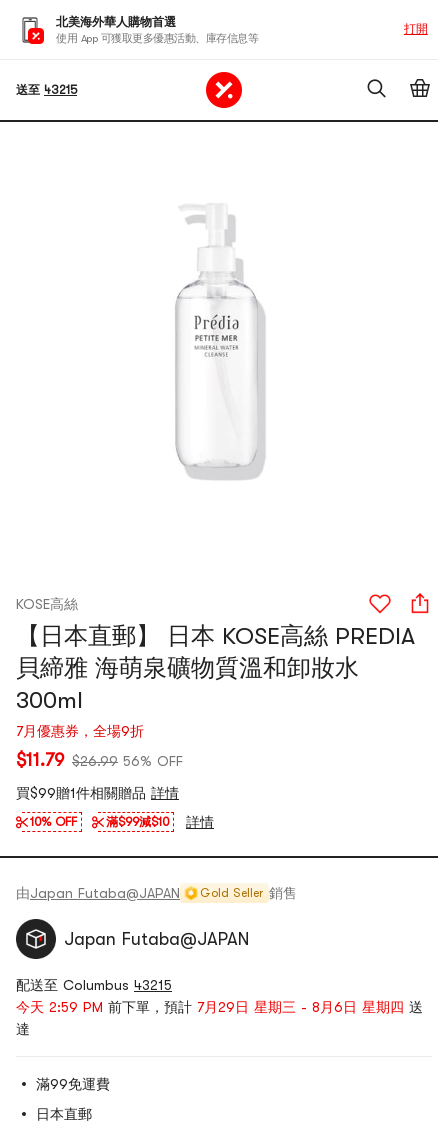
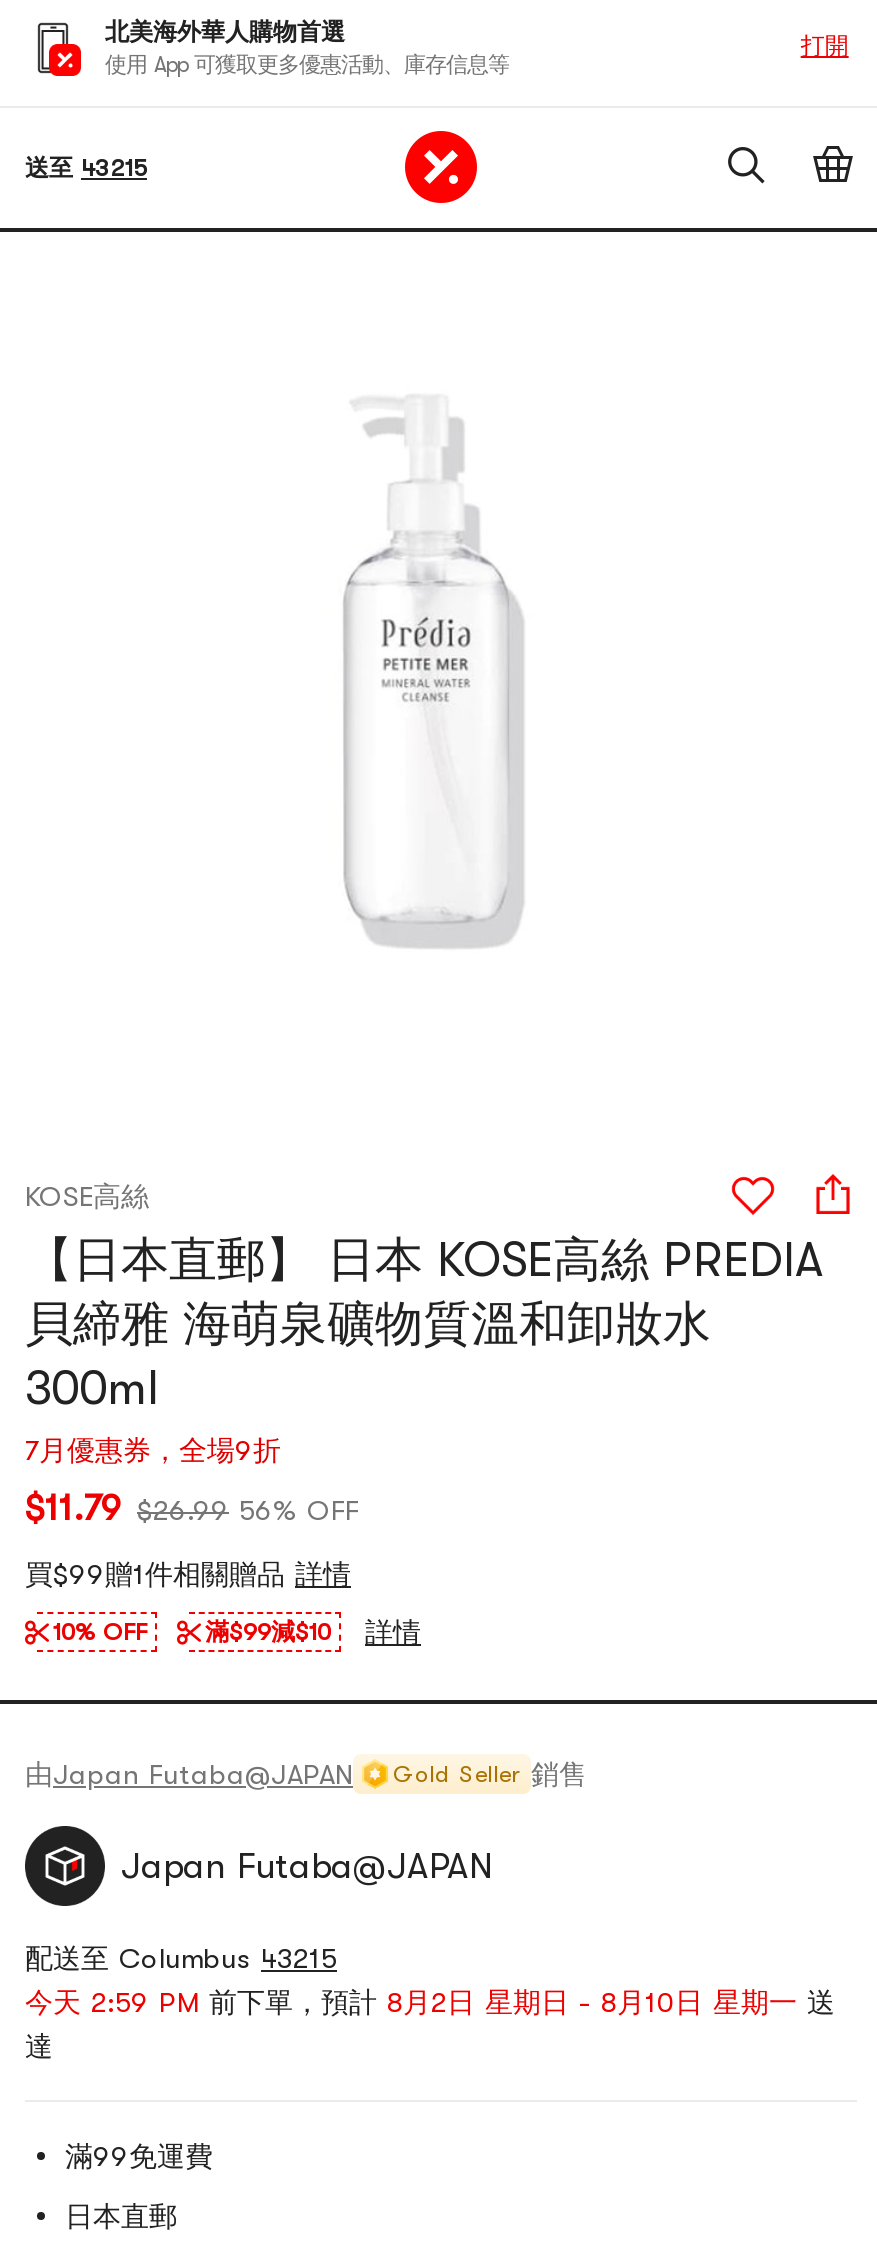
- 今天 2:59 PM前下單，預計7月29日 星期三 - 8月6日 星期四送
+ 今天 2:59 PM前下單，預計8月2日 星期日 - 8月10日 星期一送
